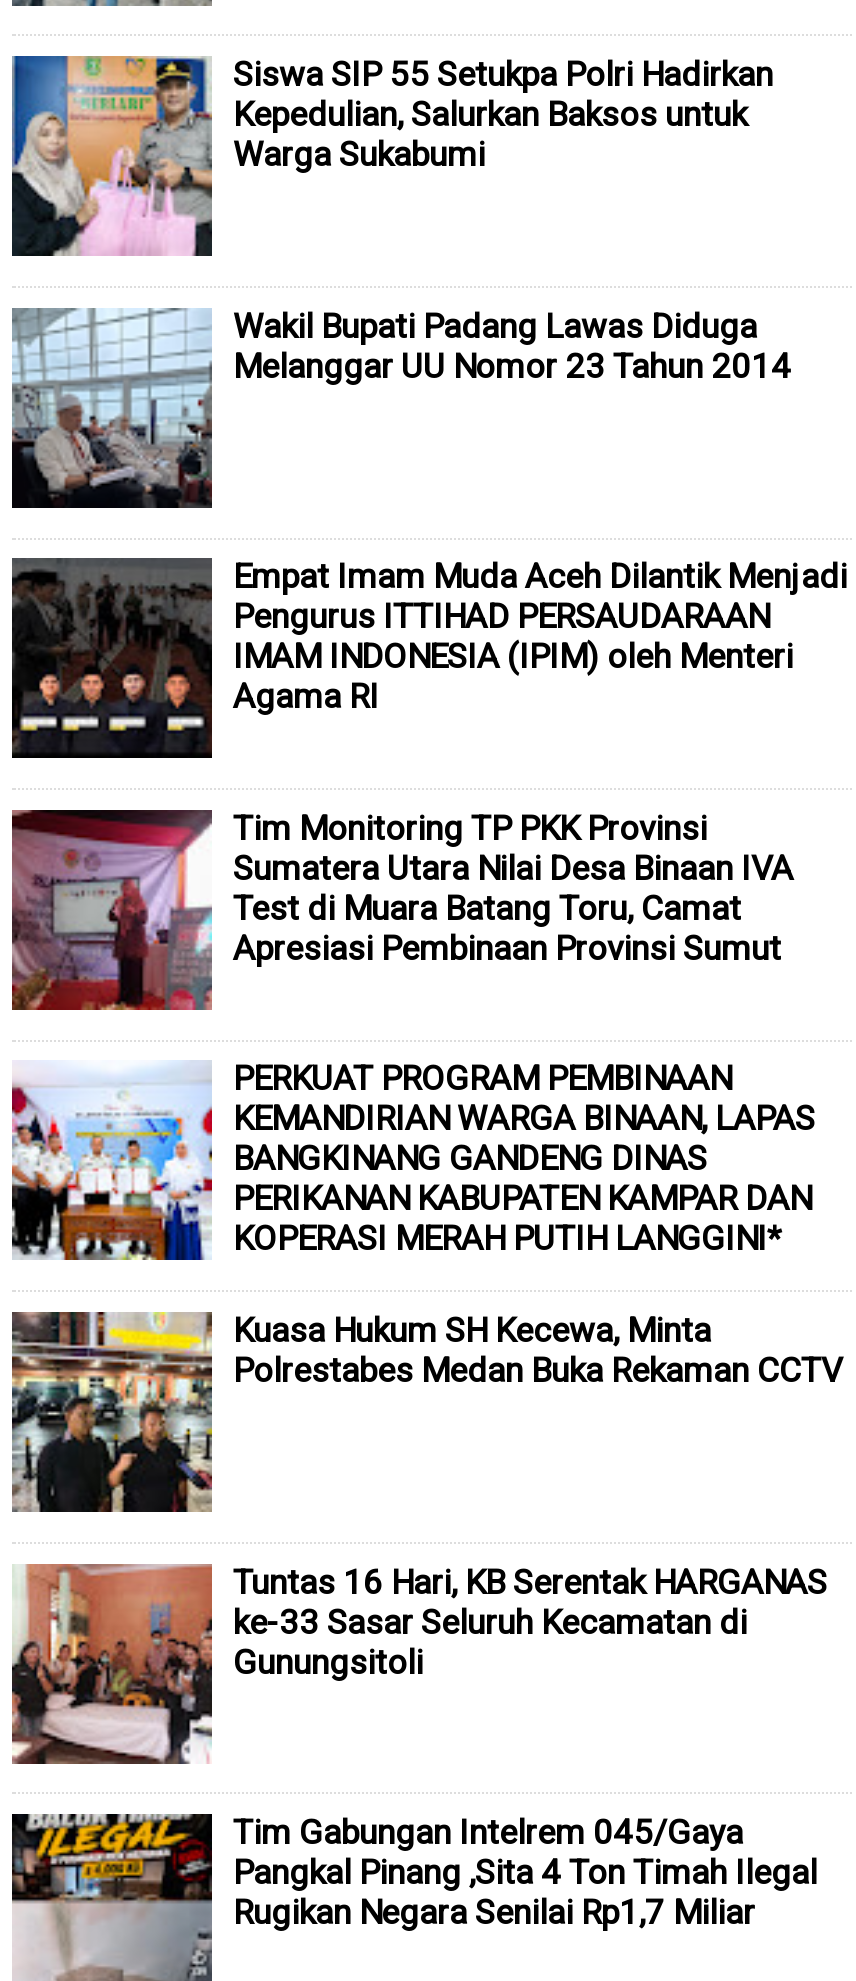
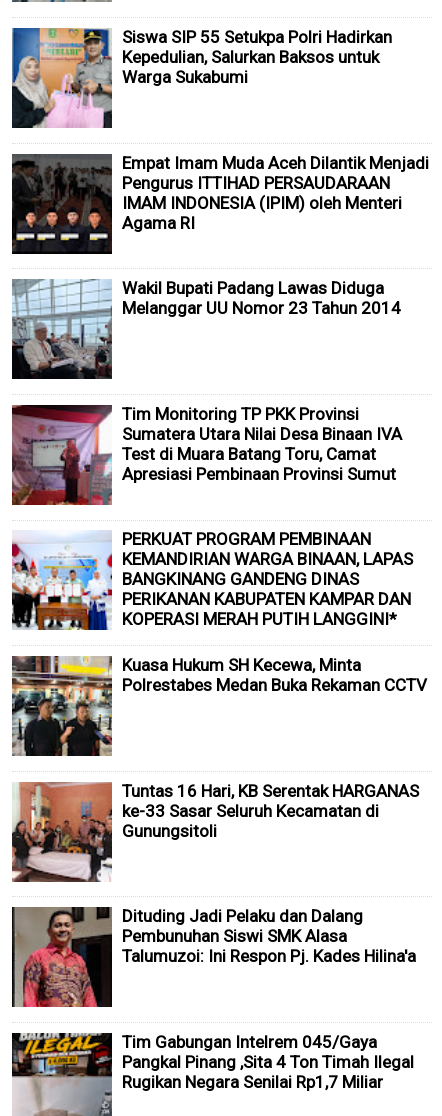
moved down: [image] | Wakil Bupati Padang Lawas Diduga | Melanggar UU Nomor 23 Tahun 2014

moved up: [image] | Empat Imam Muda Aceh Dilantik Menjadi | Pengurus ITTIHAD PERSAUDARAAN | IMAM INDONESIA (IPIM) oleh Menteri | Agama RI

+ [image]
+ Dituding Jadi Pelaku dan Dalang
+ Pembunuhan Siswi SMK Alasa
+ Talumuzoi: Ini Respon Pj. Kades Hilina'a
